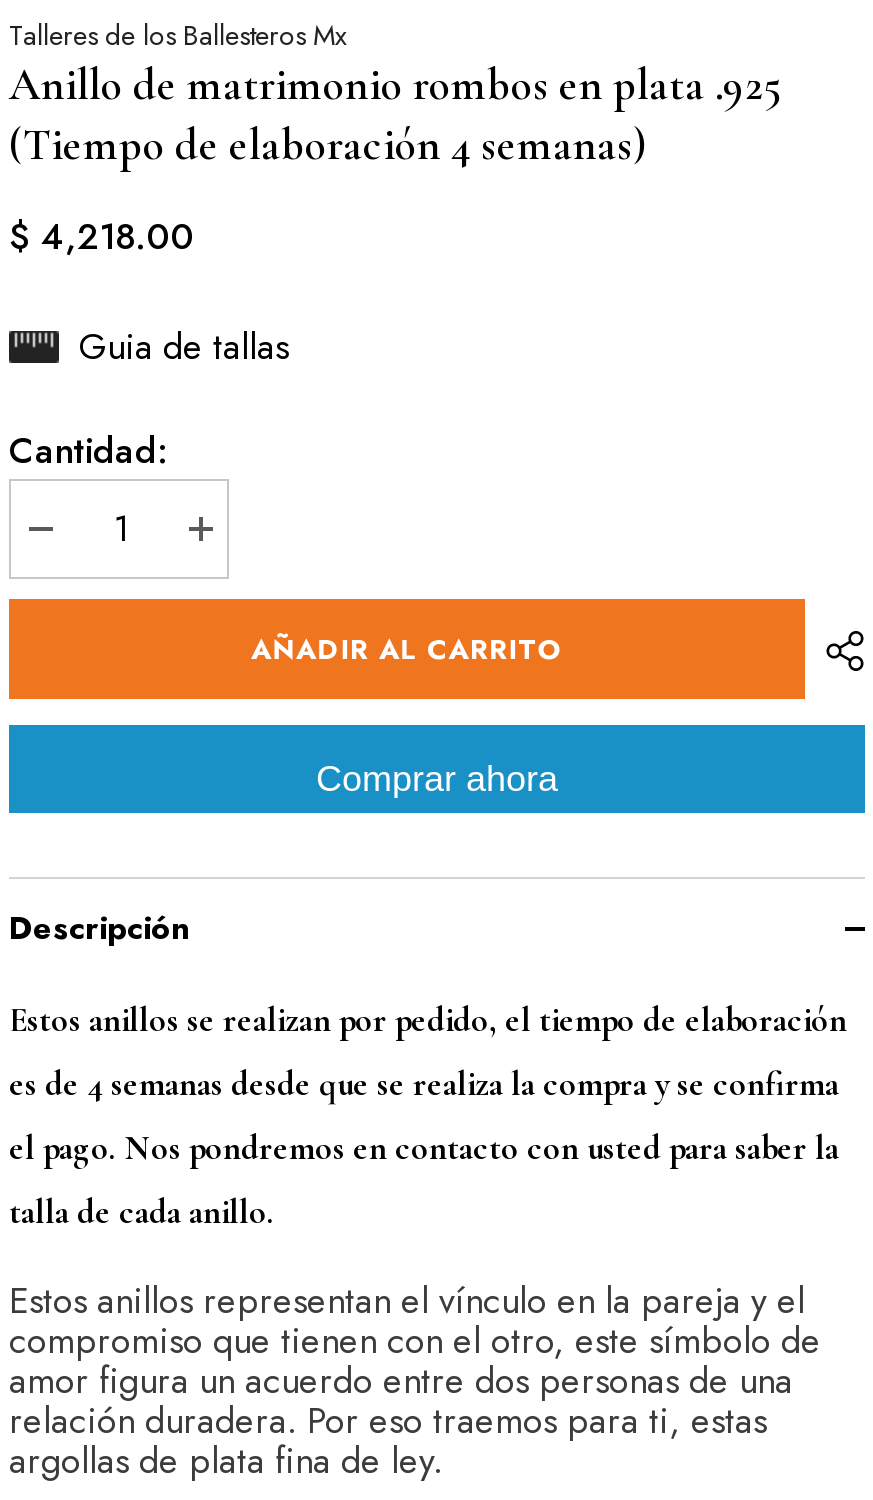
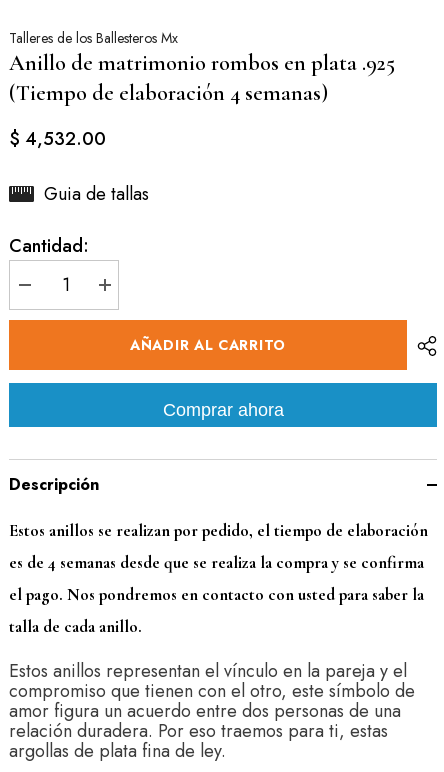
- $ 4,218.00
+ $ 4,532.00
